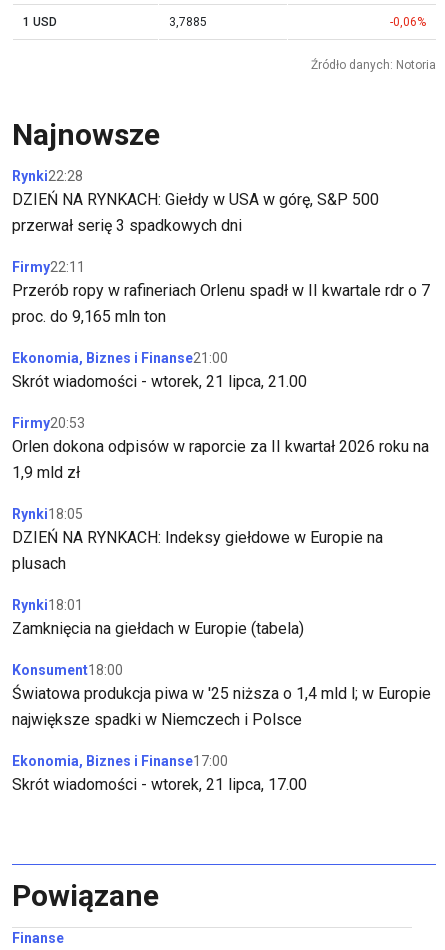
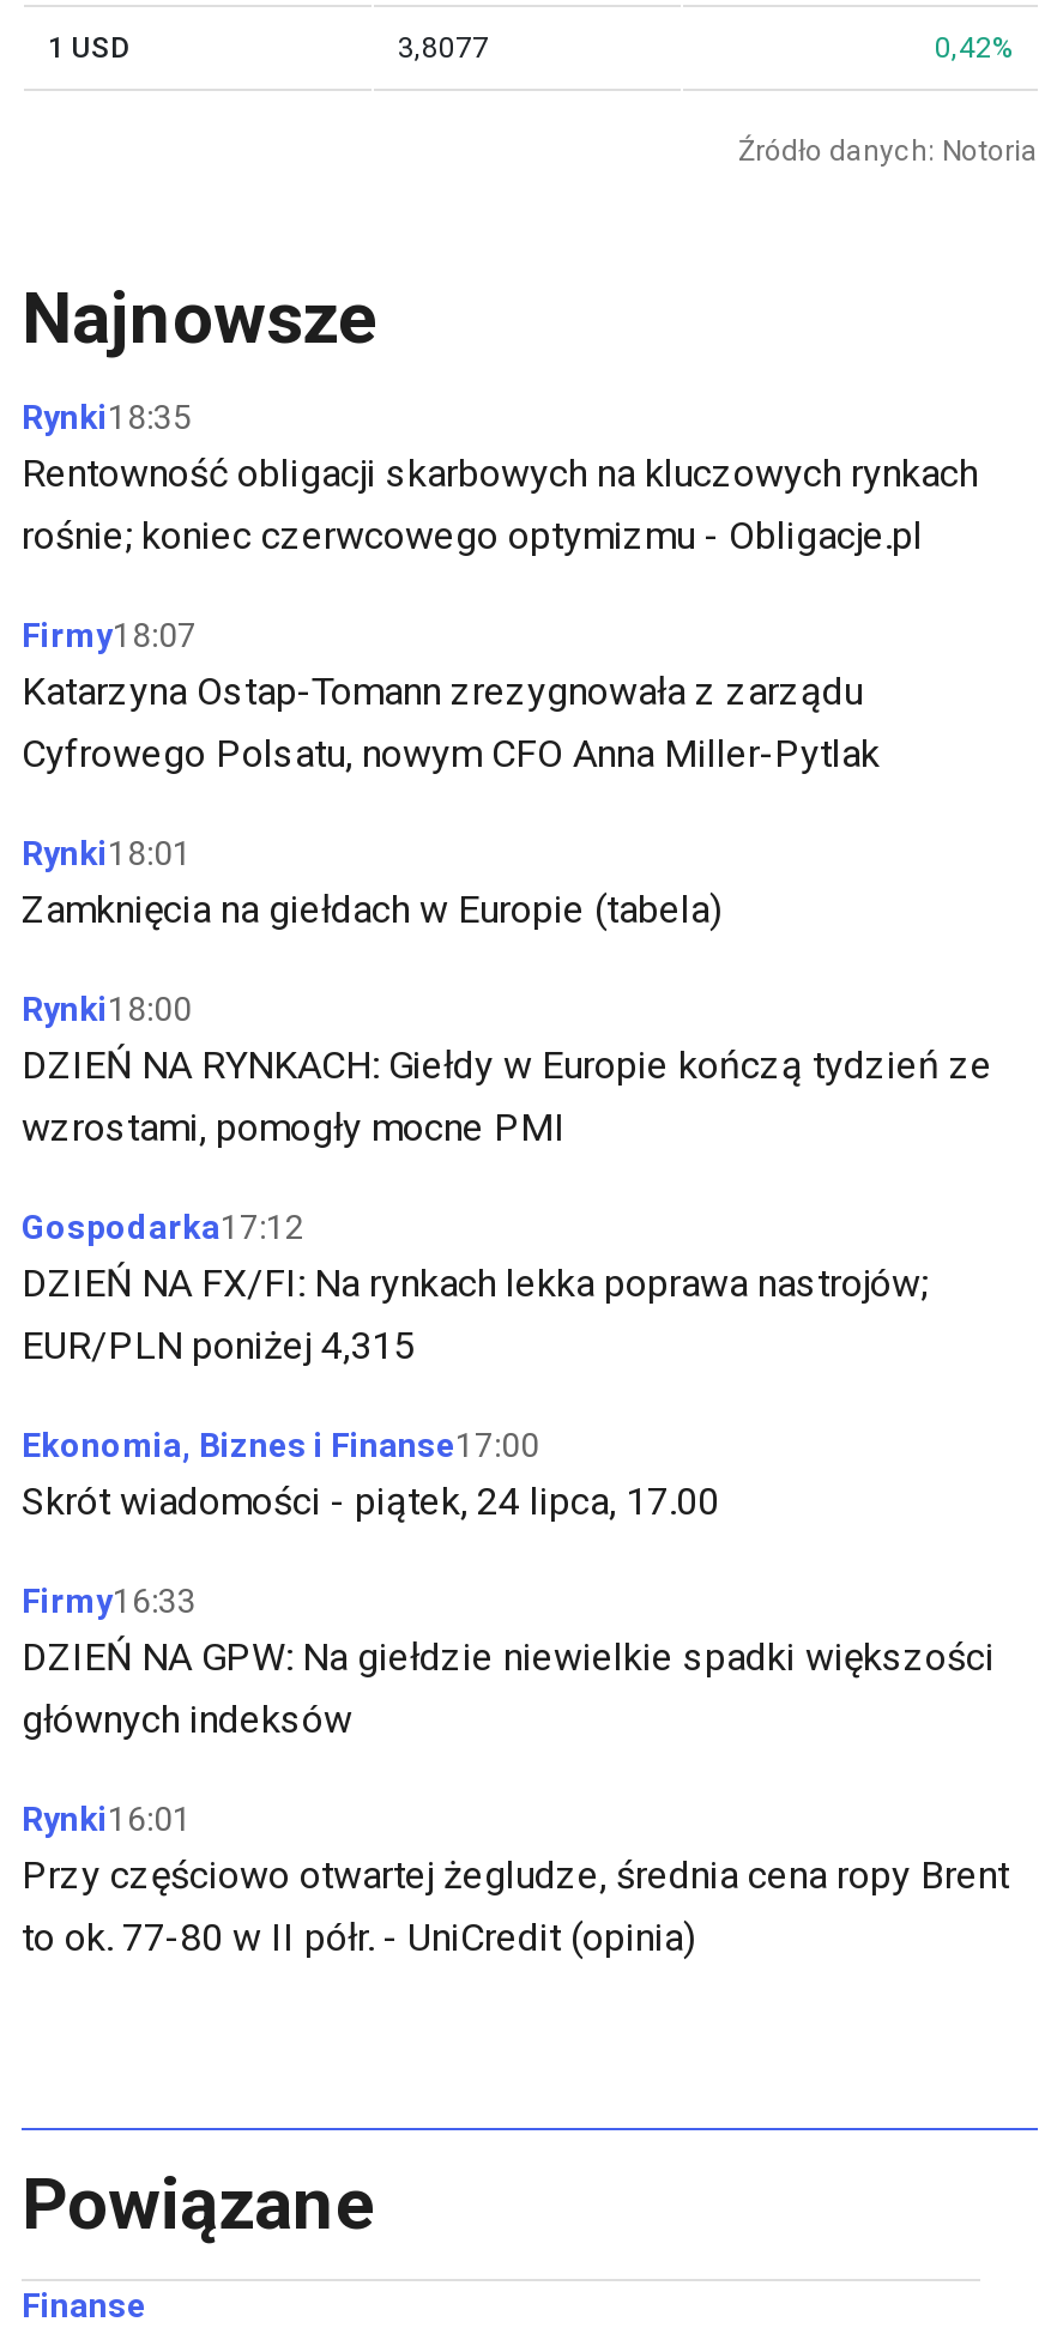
- 3,7885
+ 3,8077

- -0,06%
+ 0,42%

- Rynki22:28
- DZIEŃ NA RYNKACH: Giełdy w USA w górę, S&P 500
- przerwał serię 3 spadkowych dni
- Firmy22:11
- Przerób ropy w rafineriach Orlenu spadł w II kwartale rdr o 7
- proc. do 9,165 mln ton
- Ekonomia, Biznes i Finanse21:00
- Skrót wiadomości - wtorek, 21 lipca, 21.00
- Firmy20:53
- Orlen dokona odpisów w raporcie za II kwartał 2026 roku na
- 1,9 mld zł
- Rynki18:05
- DZIEŃ NA RYNKACH: Indeksy giełdowe w Europie na
- plusach
+ Rynki18:35
+ Rentowność obligacji skarbowych na kluczowych rynkach
+ rośnie; koniec czerwcowego optymizmu - Obligacje.pl
+ Firmy18:07
+ Katarzyna Ostap-Tomann zrezygnowała z zarządu
+ Cyfrowego Polsatu, nowym CFO Anna Miller-Pytlak

moved up: Rynki18:01 | Zamknięcia na giełdach w Europie (tabela)

- Konsument18:00
- Światowa produkcja piwa w '25 niższa o 1,4 mld l; w Europie
- największe spadki w Niemczech i Polsce
+ Rynki18:00
+ DZIEŃ NA RYNKACH: Giełdy w Europie kończą tydzień ze
+ wzrostami, pomogły mocne PMI
+ Gospodarka17:12
+ DZIEŃ NA FX/FI: Na rynkach lekka poprawa nastrojów;
+ EUR/PLN poniżej 4,315

moved up: Ekonomia, Biznes i Finanse17:00

- Skrót wiadomości - wtorek, 21 lipca, 17.00
+ Skrót wiadomości - piątek, 24 lipca, 17.00
+ Firmy16:33
+ DZIEŃ NA GPW: Na giełdzie niewielkie spadki większości
+ głównych indeksów
+ Rynki16:01
+ Przy częściowo otwartej żegludze, średnia cena ropy Brent
+ to ok. 77-80 w II półr. - UniCredit (opinia)
